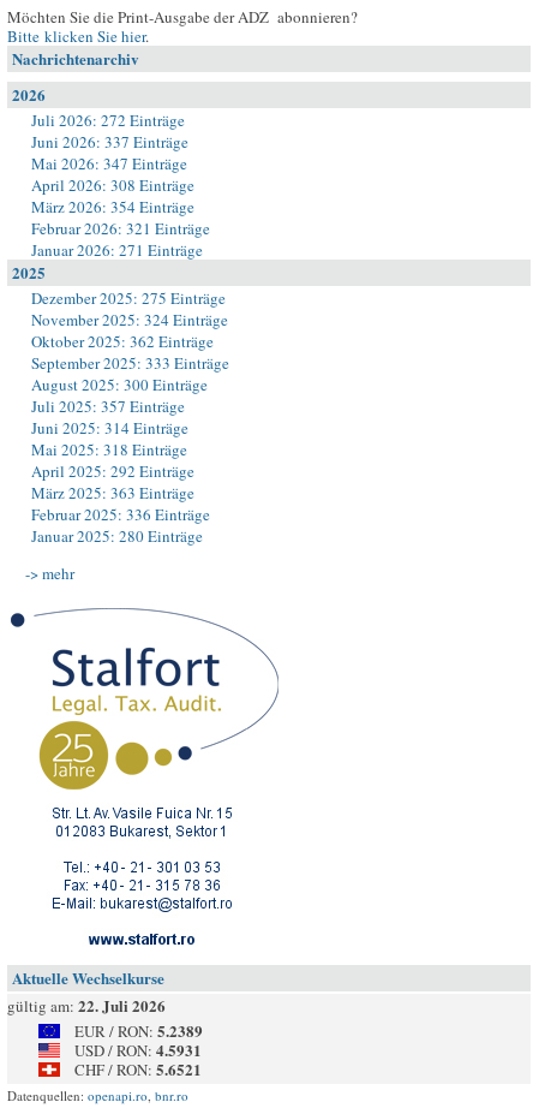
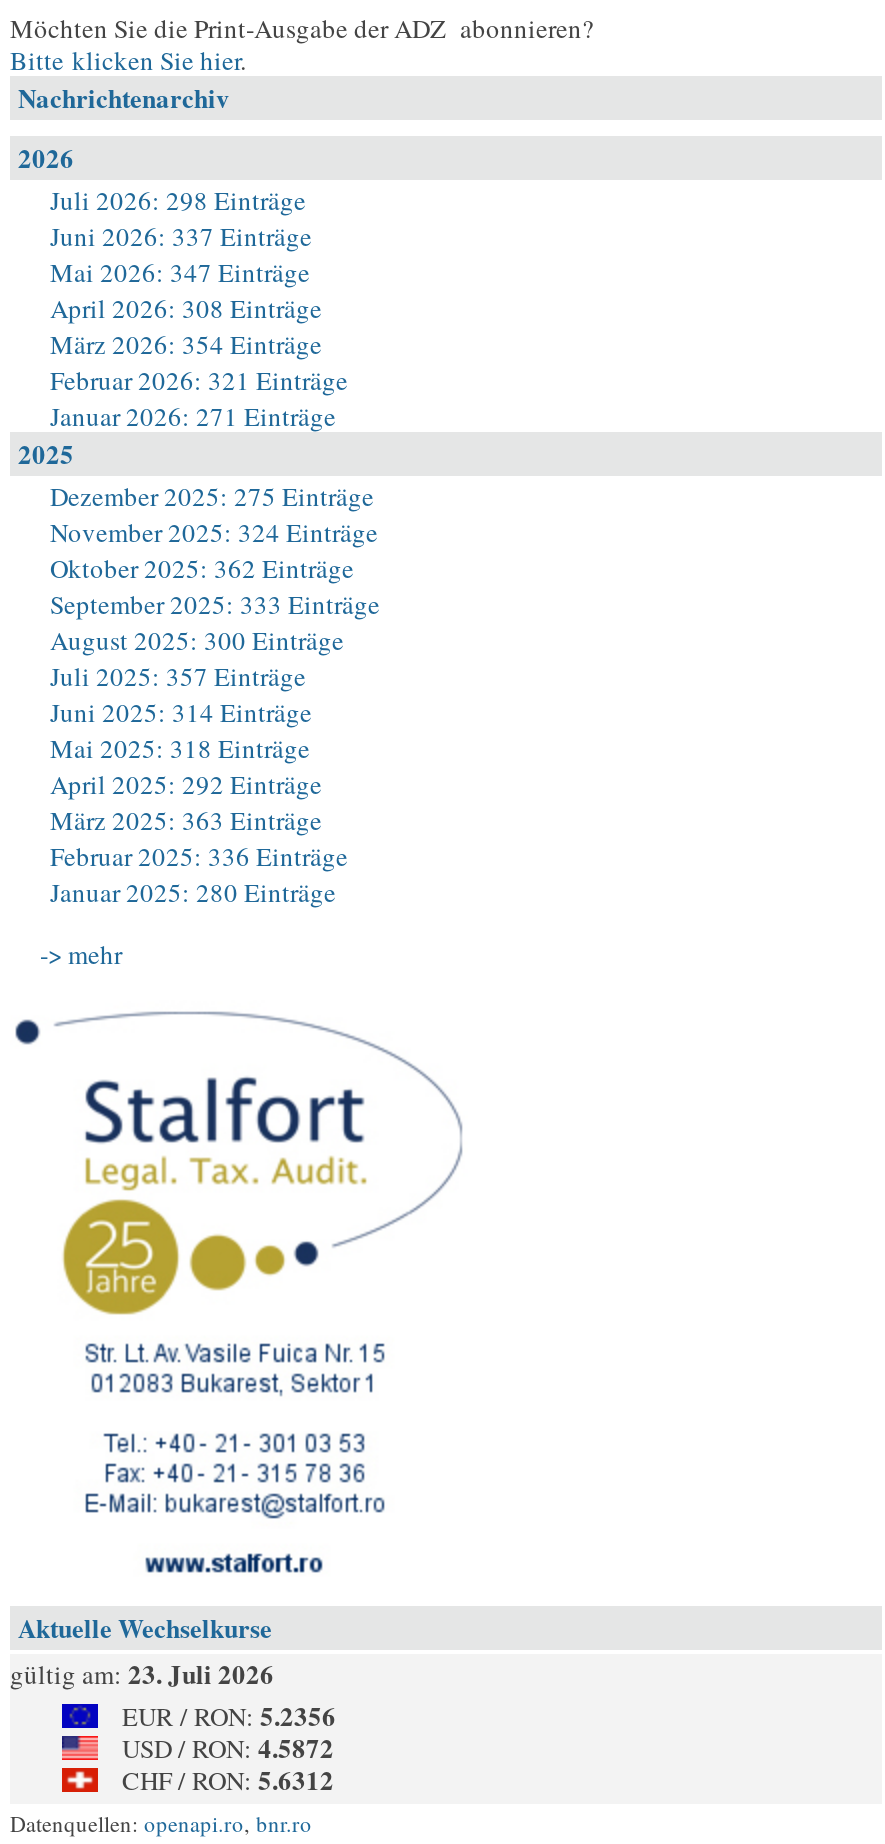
- Juli 2026: 272 Einträge
+ Juli 2026: 298 Einträge

- gültig am: 22. Juli 2026
+ gültig am: 23. Juli 2026

- EUR / RON: 5.2389
+ EUR / RON: 5.2356

- USD / RON: 4.5931
+ USD / RON: 4.5872

- CHF / RON: 5.6521
+ CHF / RON: 5.6312
